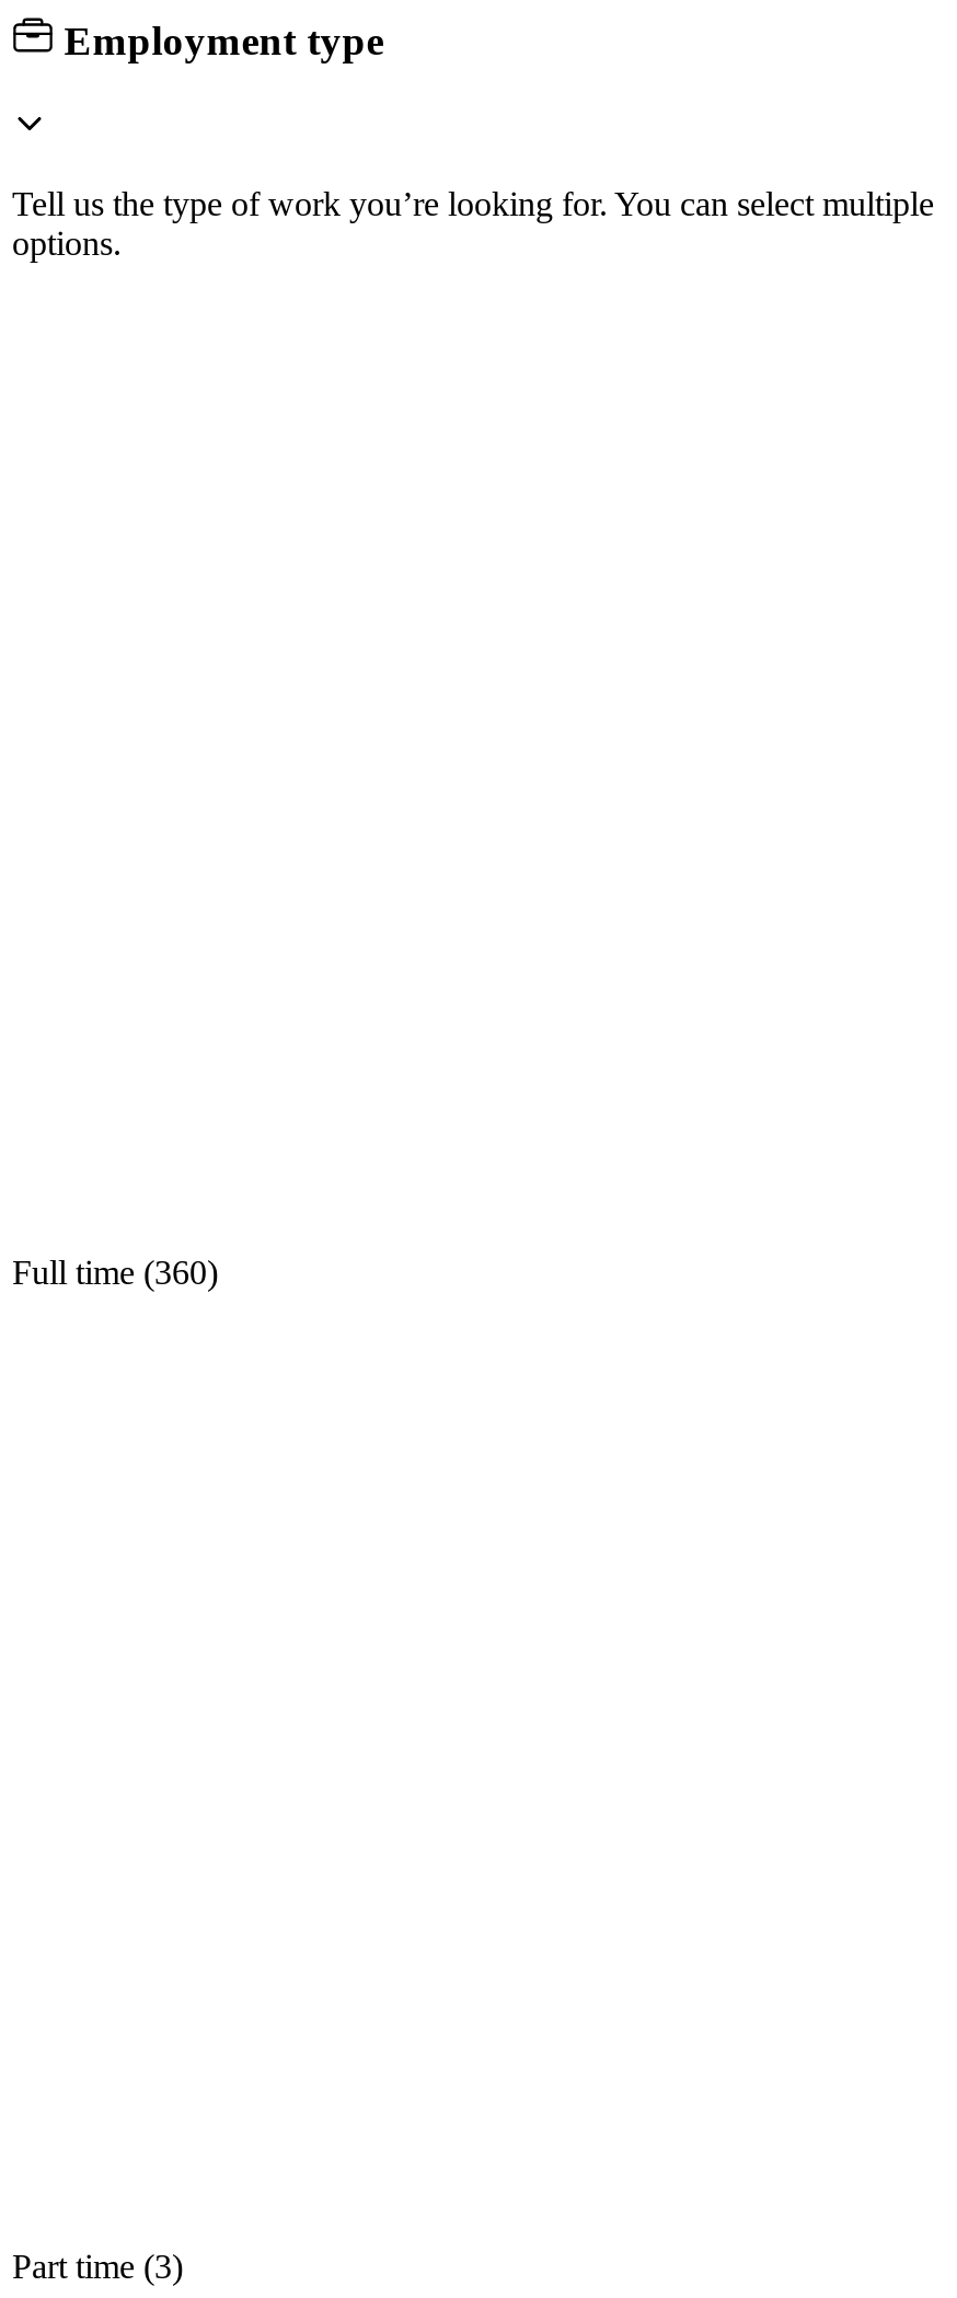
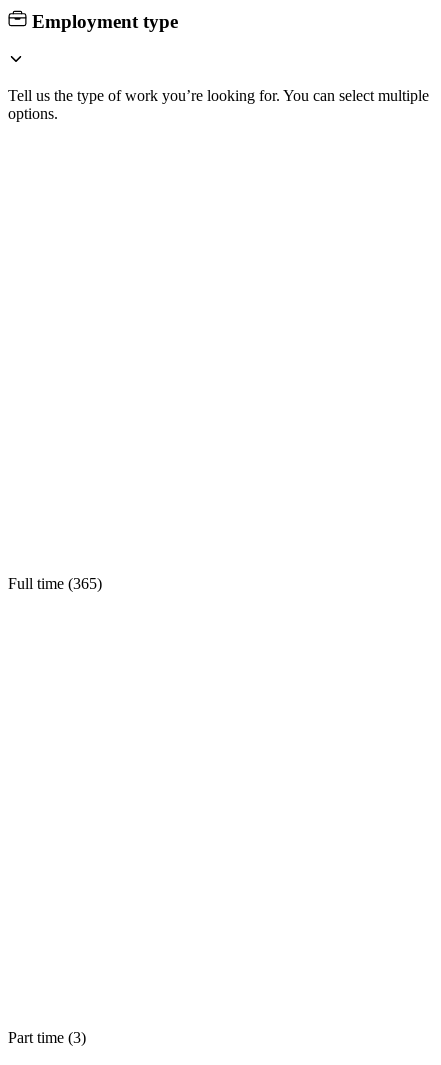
- Full time (360)
+ Full time (365)
